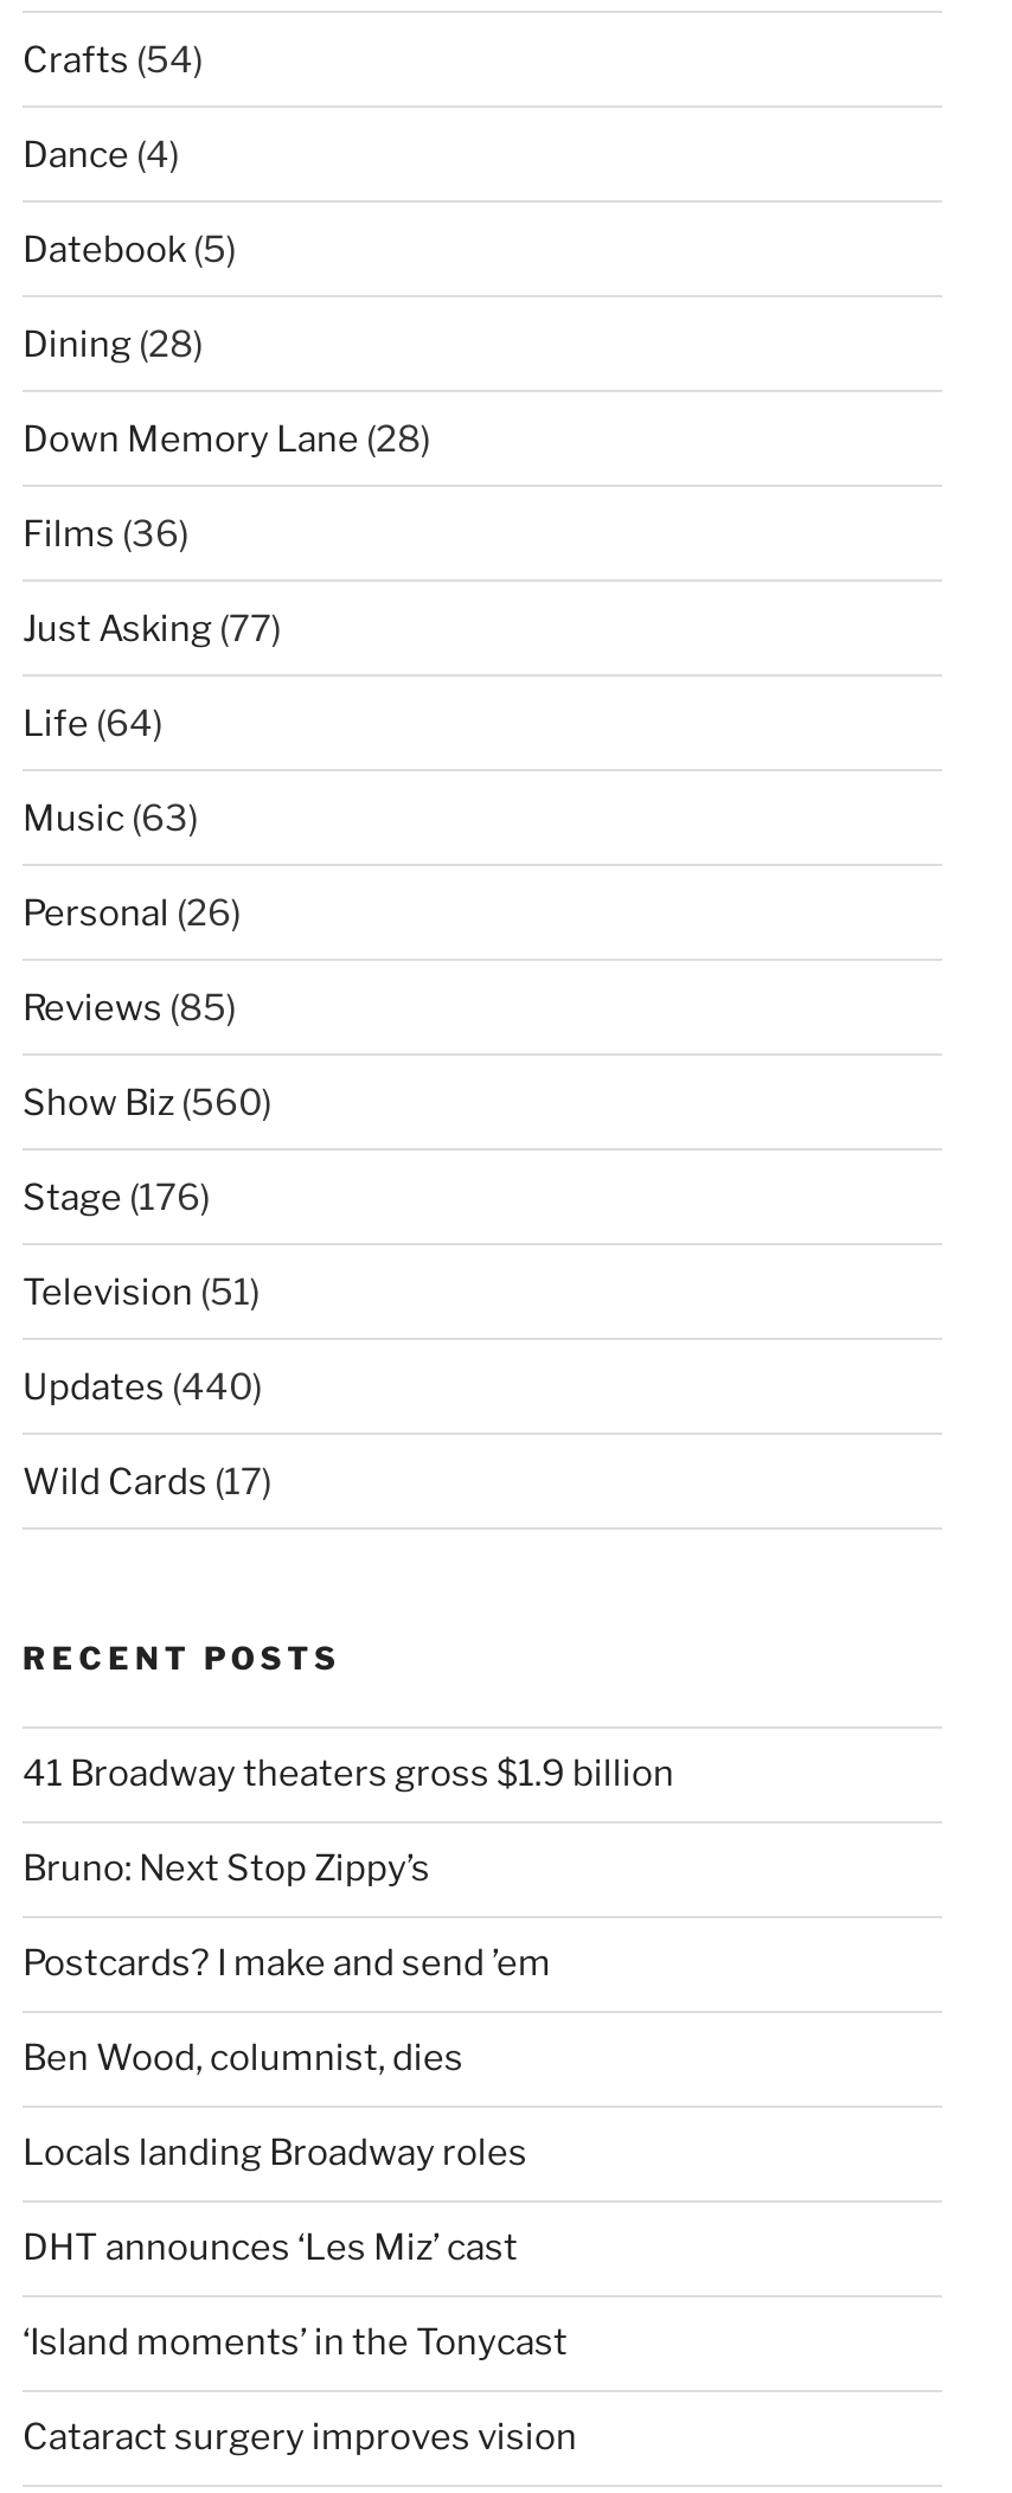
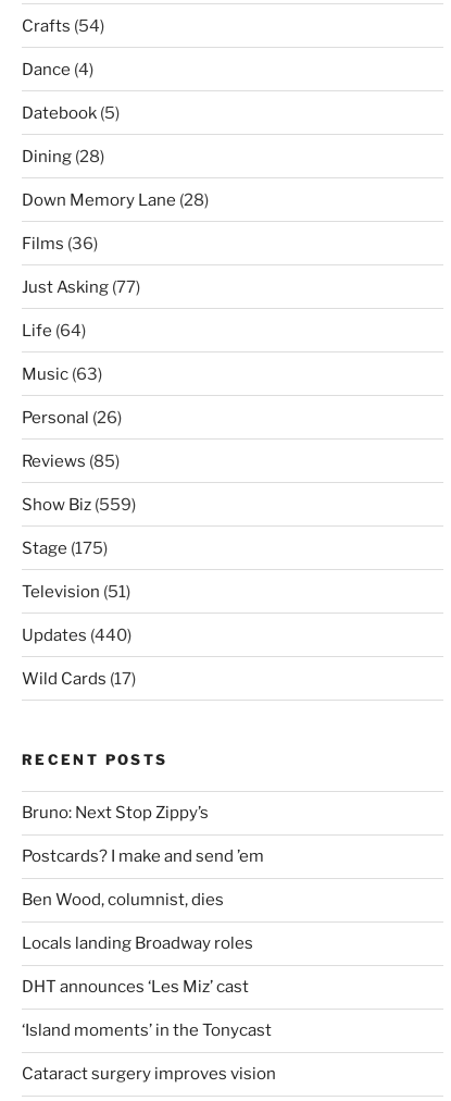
- Show Biz (560)
+ Show Biz (559)

- Stage (176)
+ Stage (175)

- 41 Broadway theaters gross $1.9 billion
